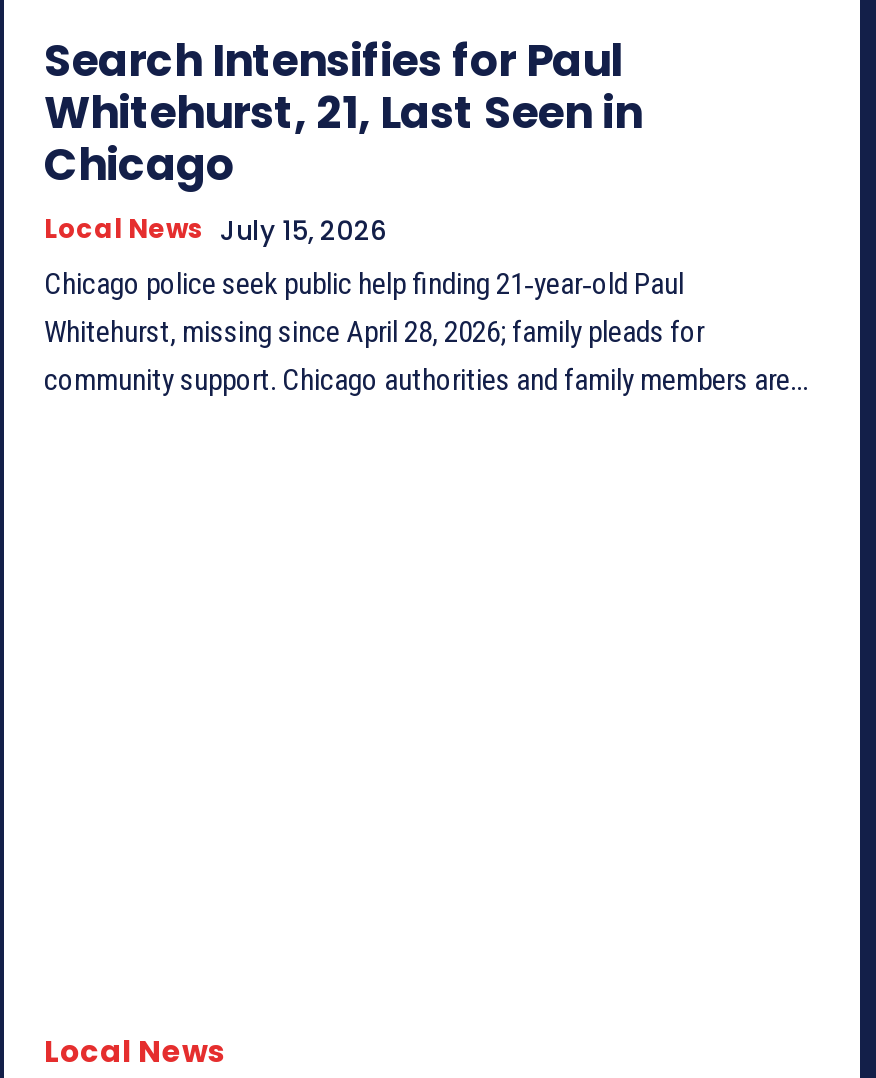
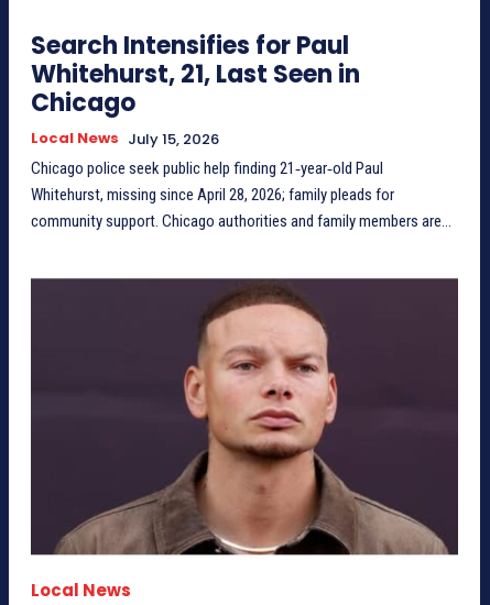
+ [image]
